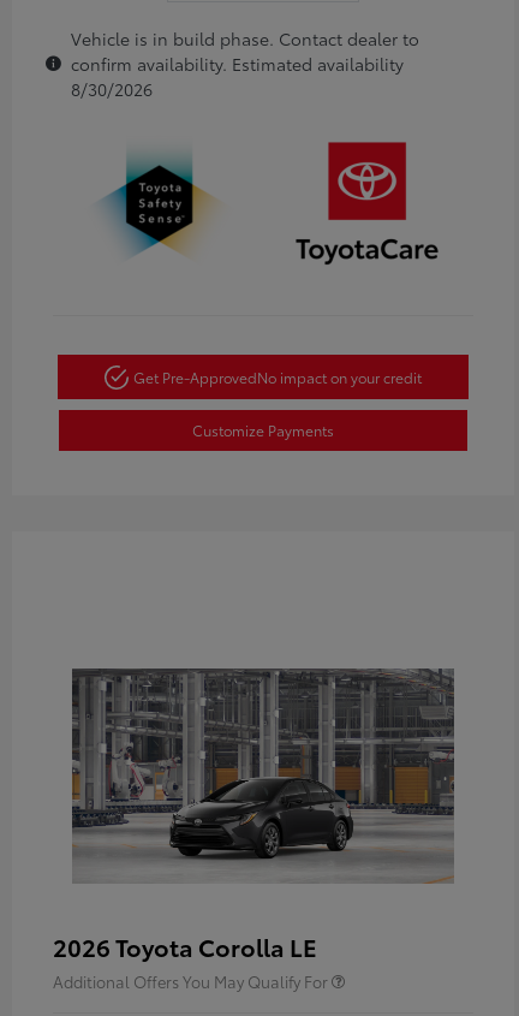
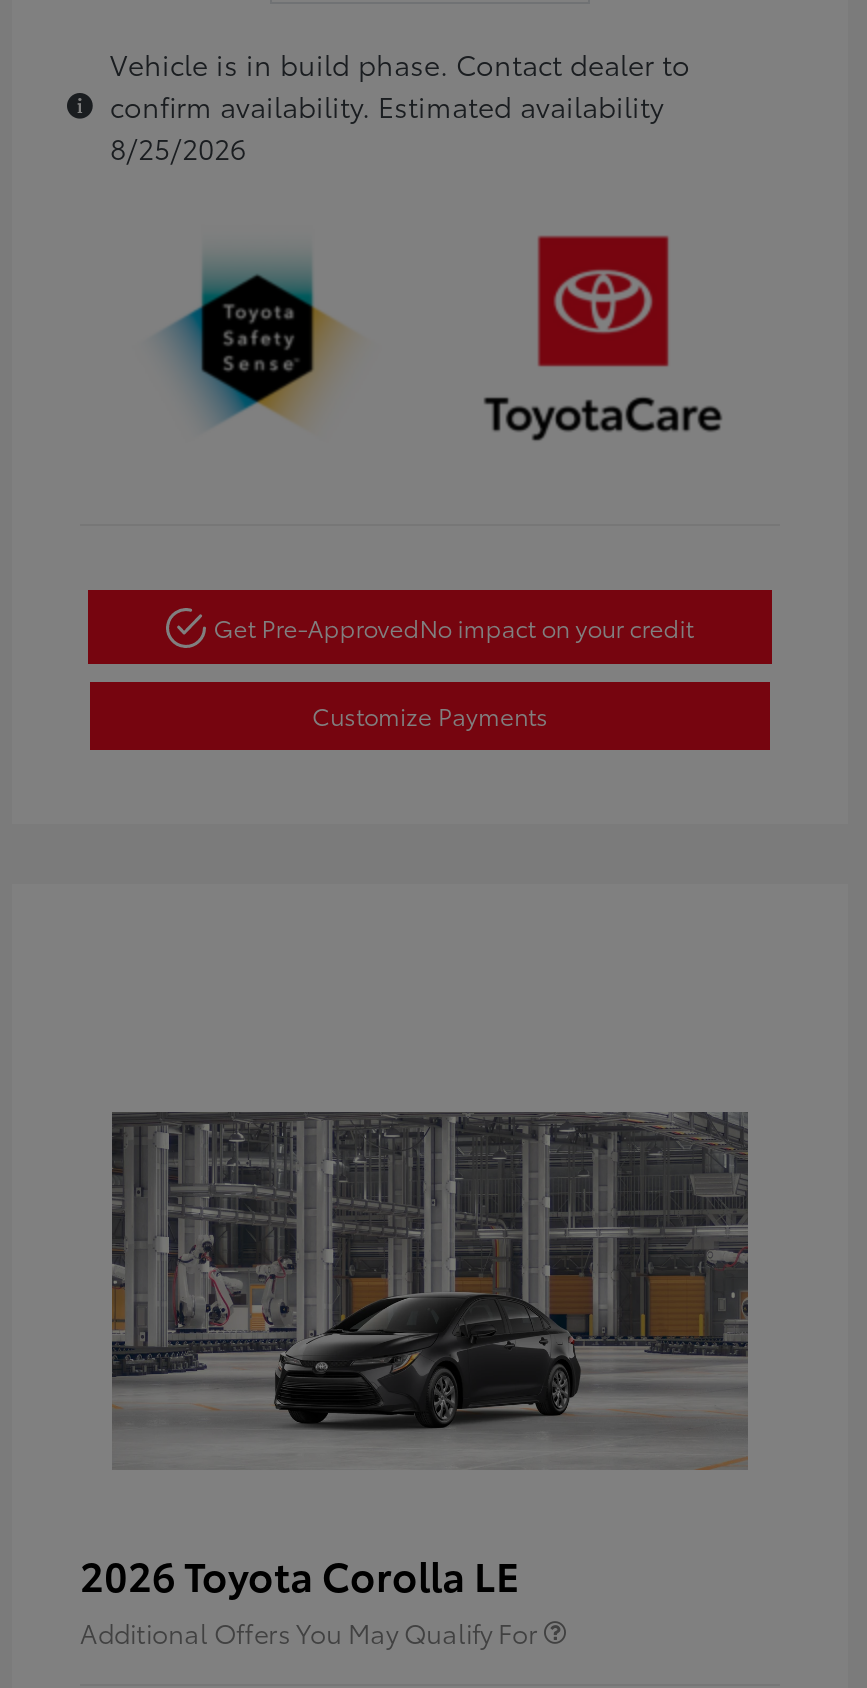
- 8/30/2026
+ 8/25/2026
